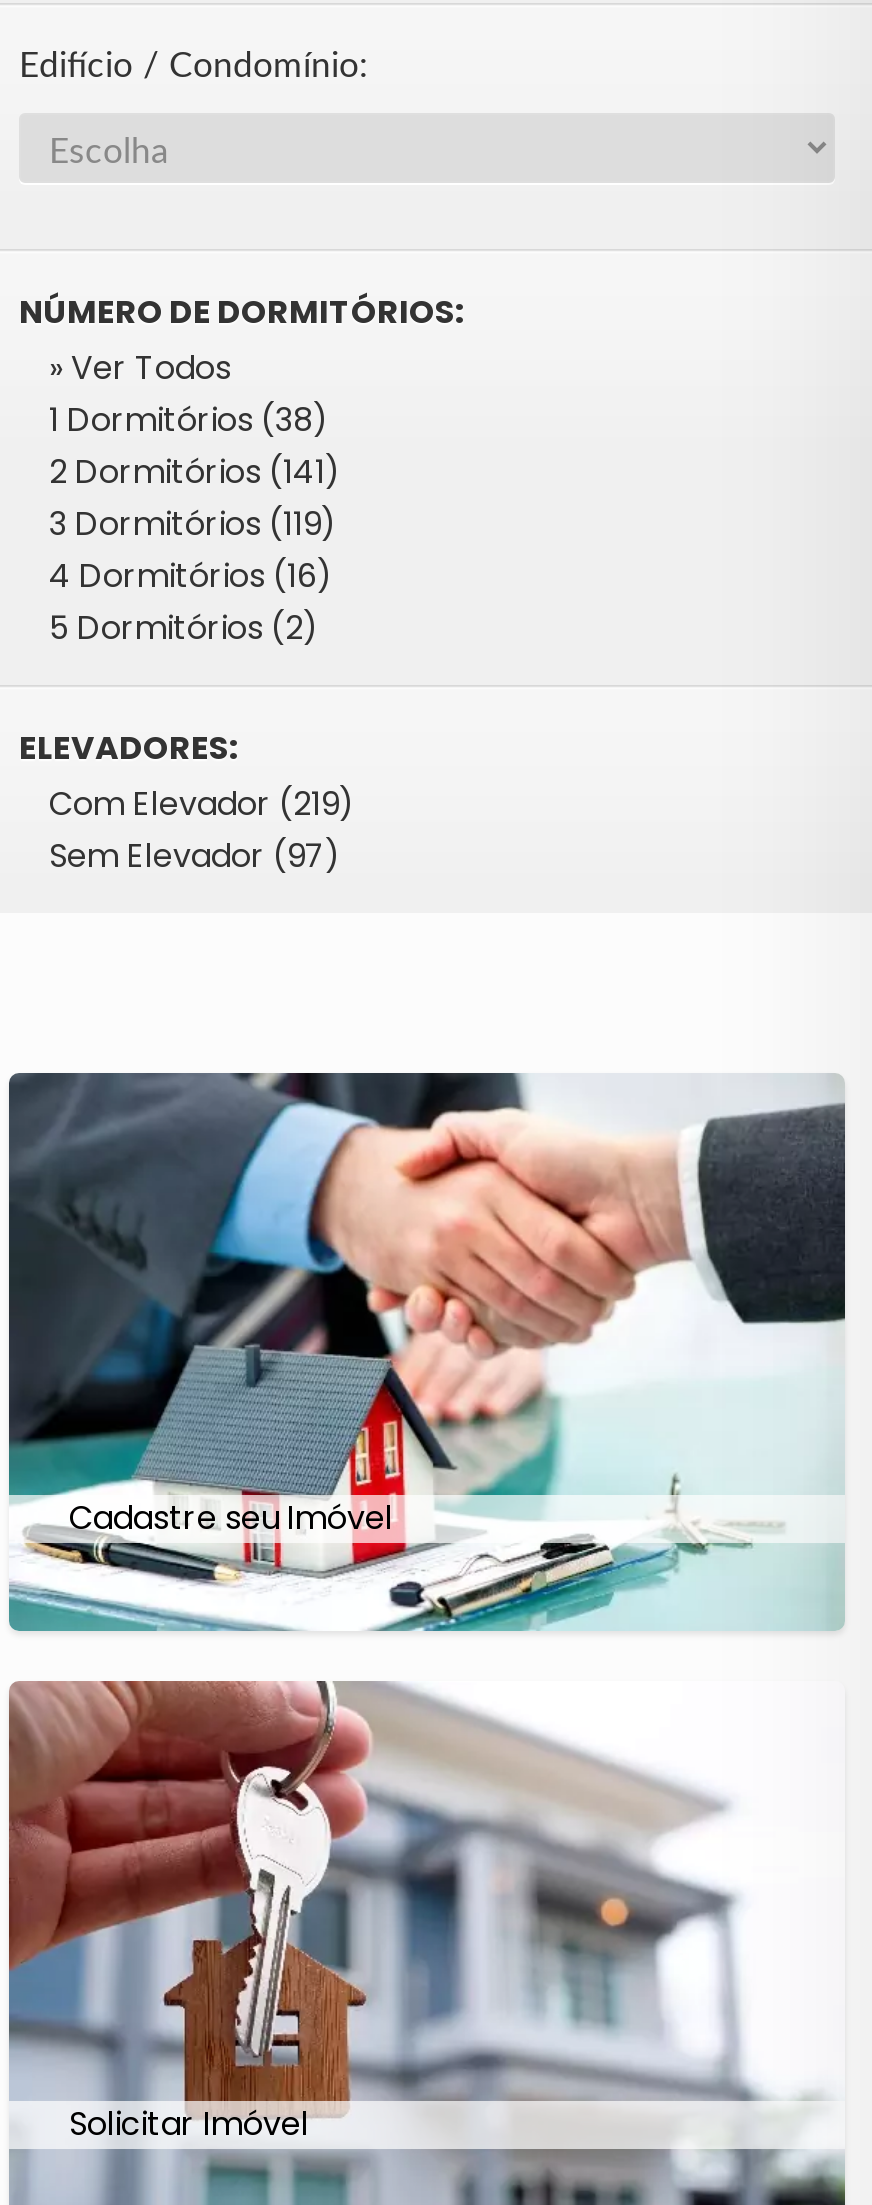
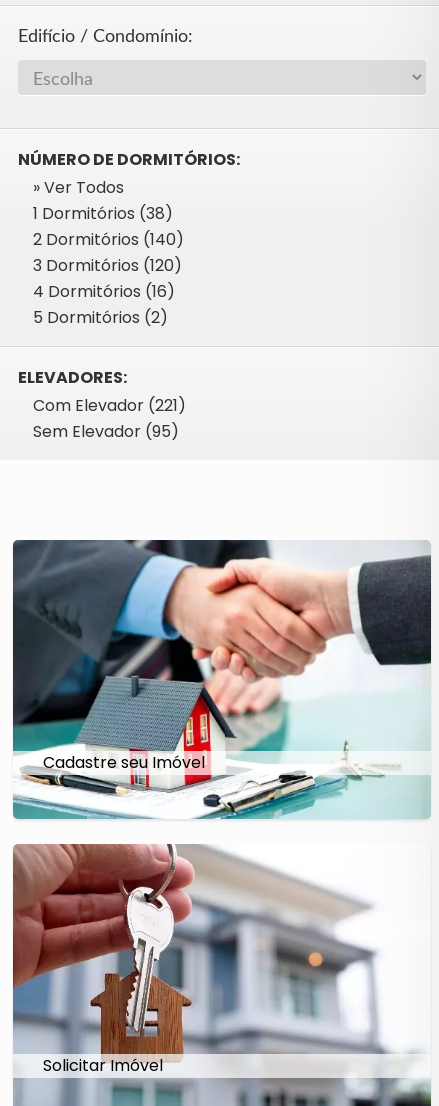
- 2 Dormitórios (141)
+ 2 Dormitórios (140)

- 3 Dormitórios (119)
+ 3 Dormitórios (120)

- Com Elevador (219)
+ Com Elevador (221)

- Sem Elevador (97)
+ Sem Elevador (95)
